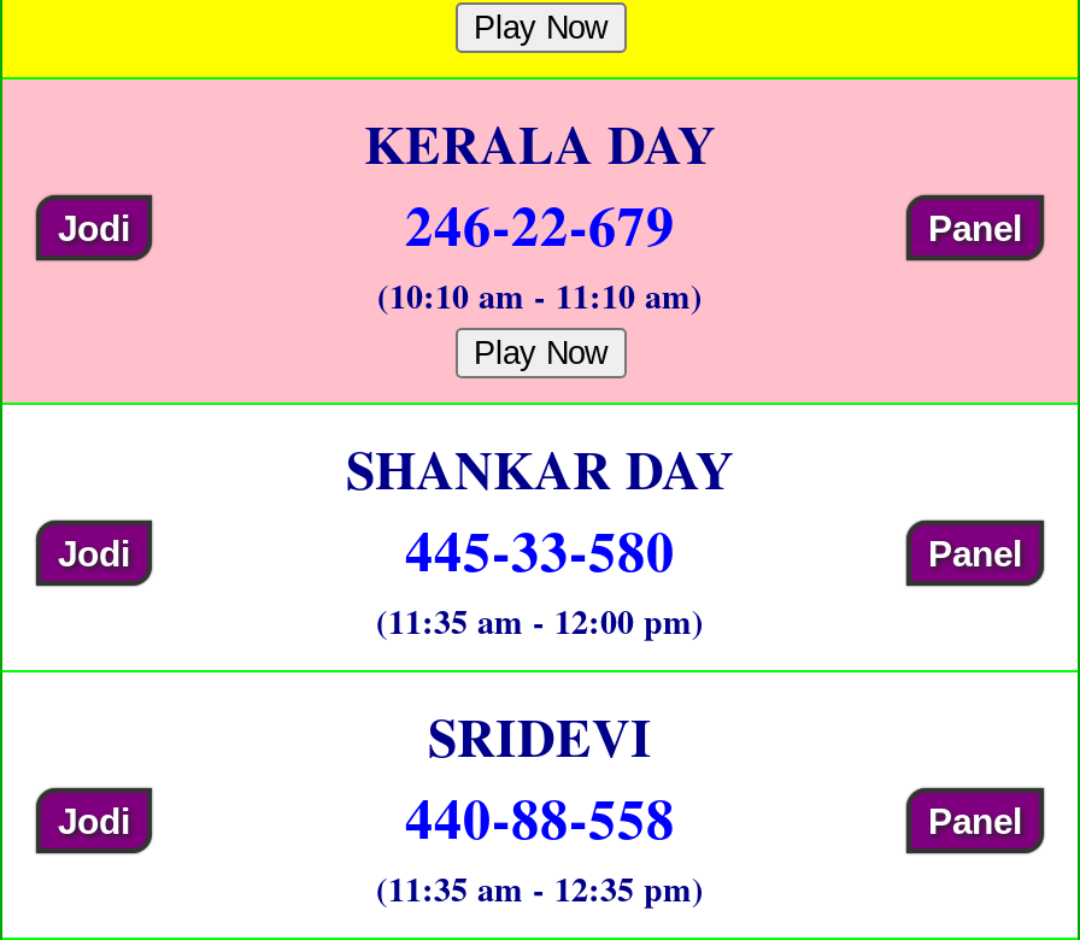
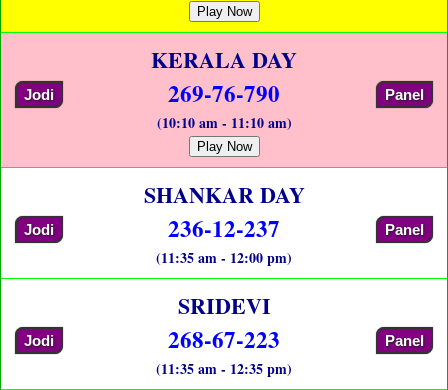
- 246-22-679
+ 269-76-790

- 445-33-580
+ 236-12-237

- 440-88-558
+ 268-67-223
